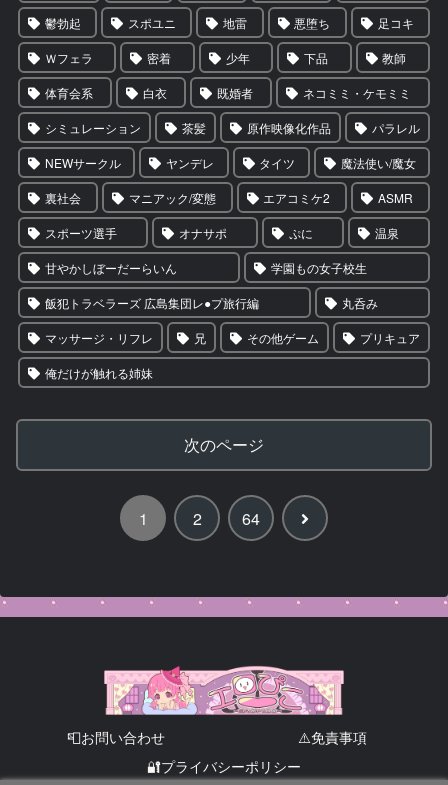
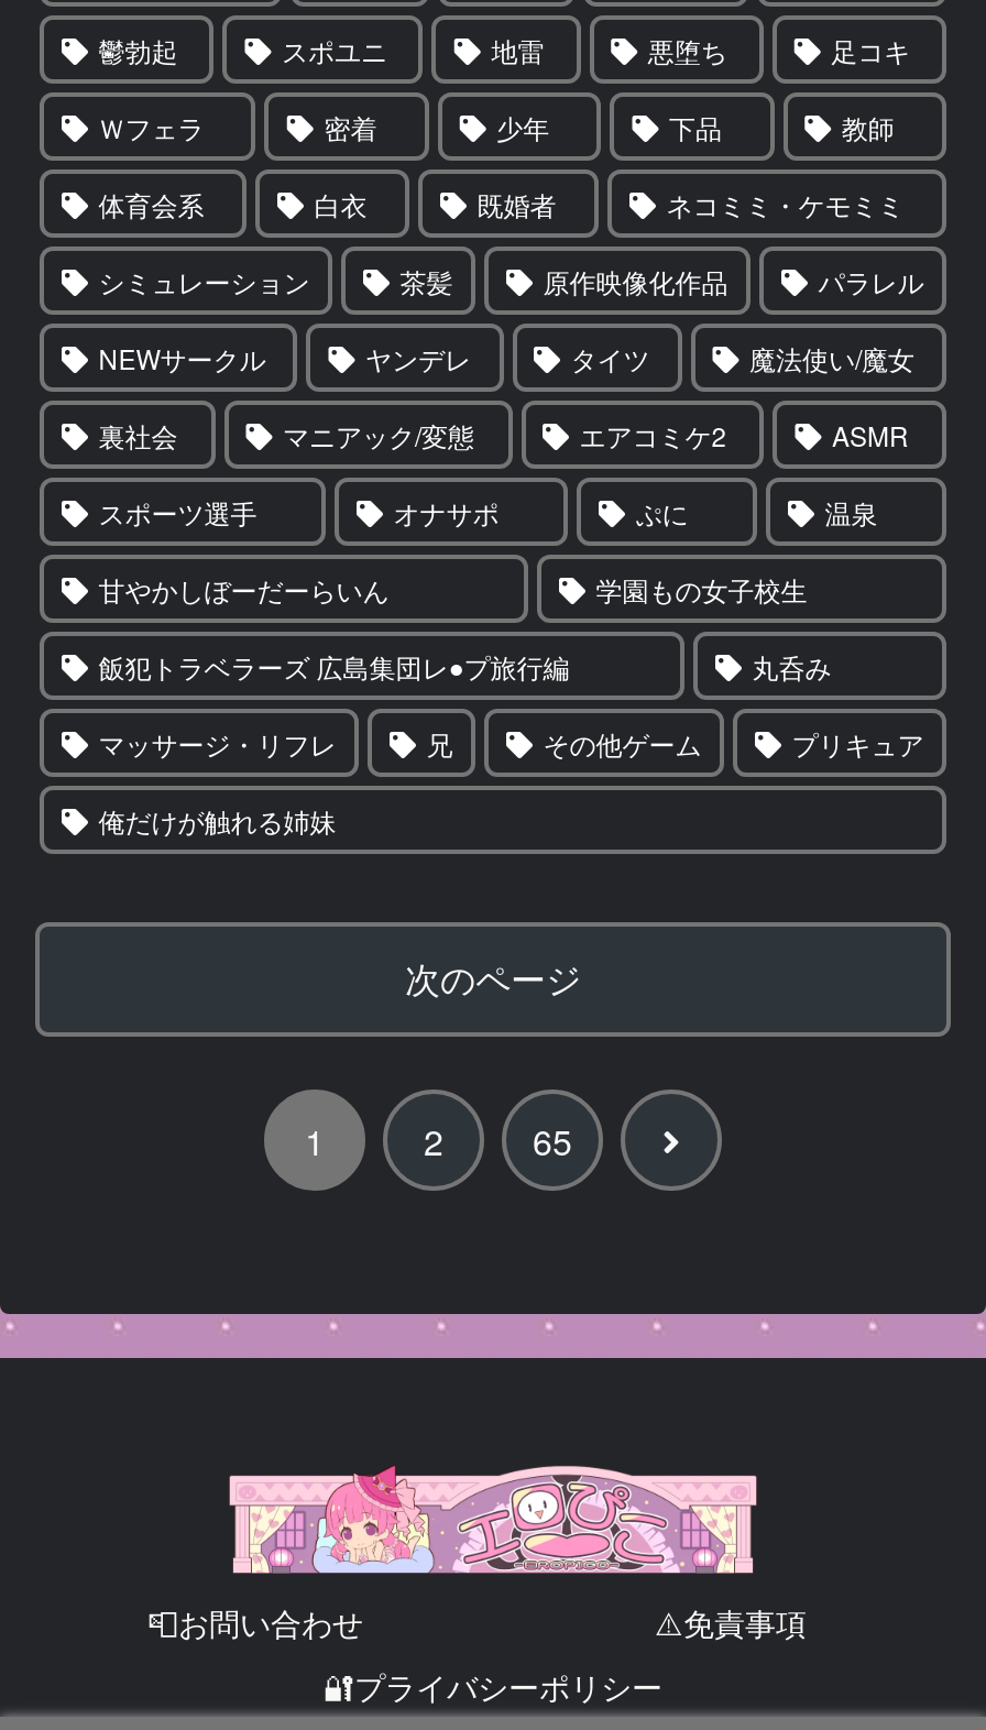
- 64
+ 65
